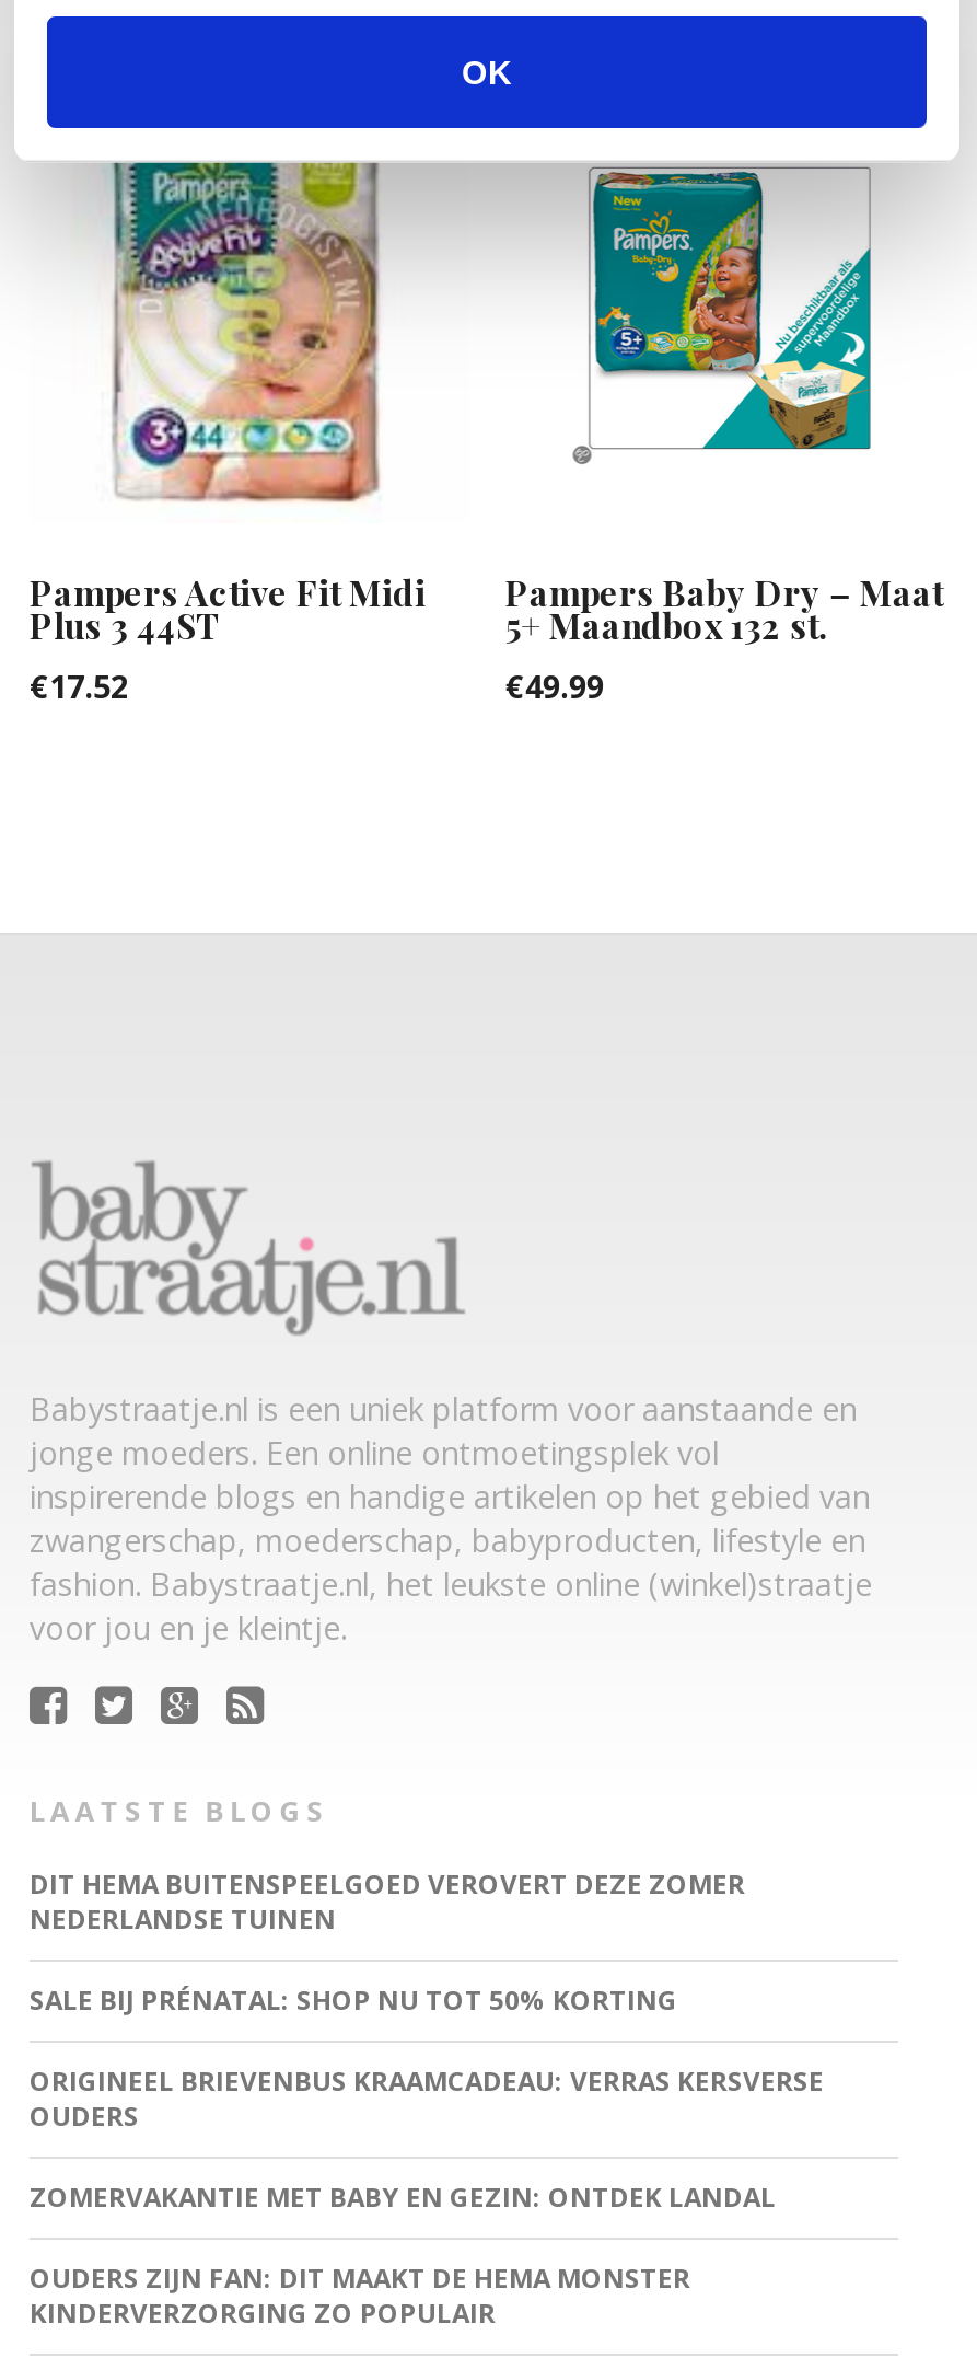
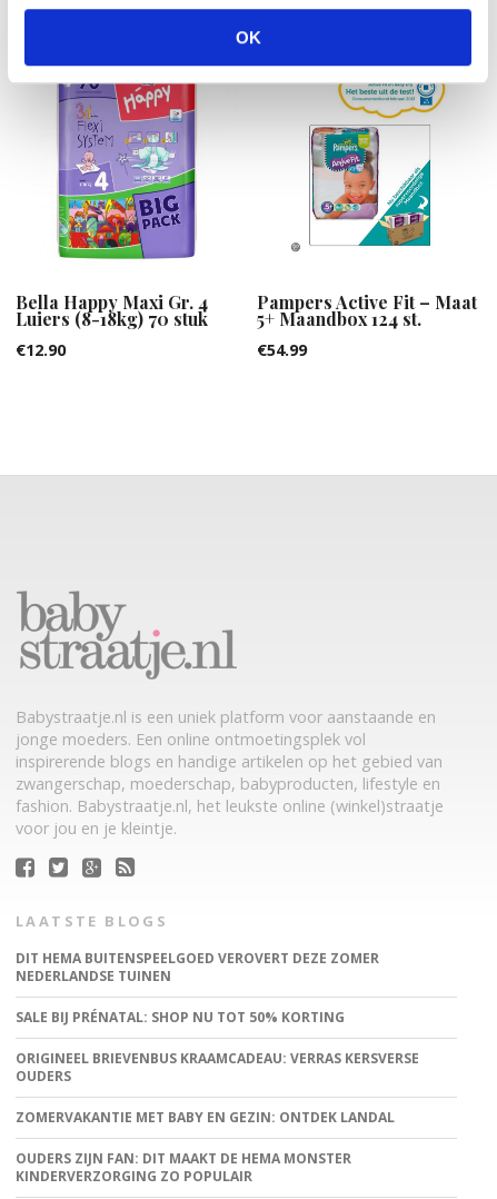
- [image]
- Pampers Active Fit Midi
- Plus 3 44ST
- €17.52
+ [image]
+ Bella Happy Maxi Gr. 4
+ Luiers (8-18kg) 70 stuk
+ €12.90

- [image]
- Pampers Baby Dry – Maat
- 5+ Maandbox 132 st.
- €49.99
+ [image]
+ Pampers Active Fit – Maat
+ 5+ Maandbox 124 st.
+ €54.99
